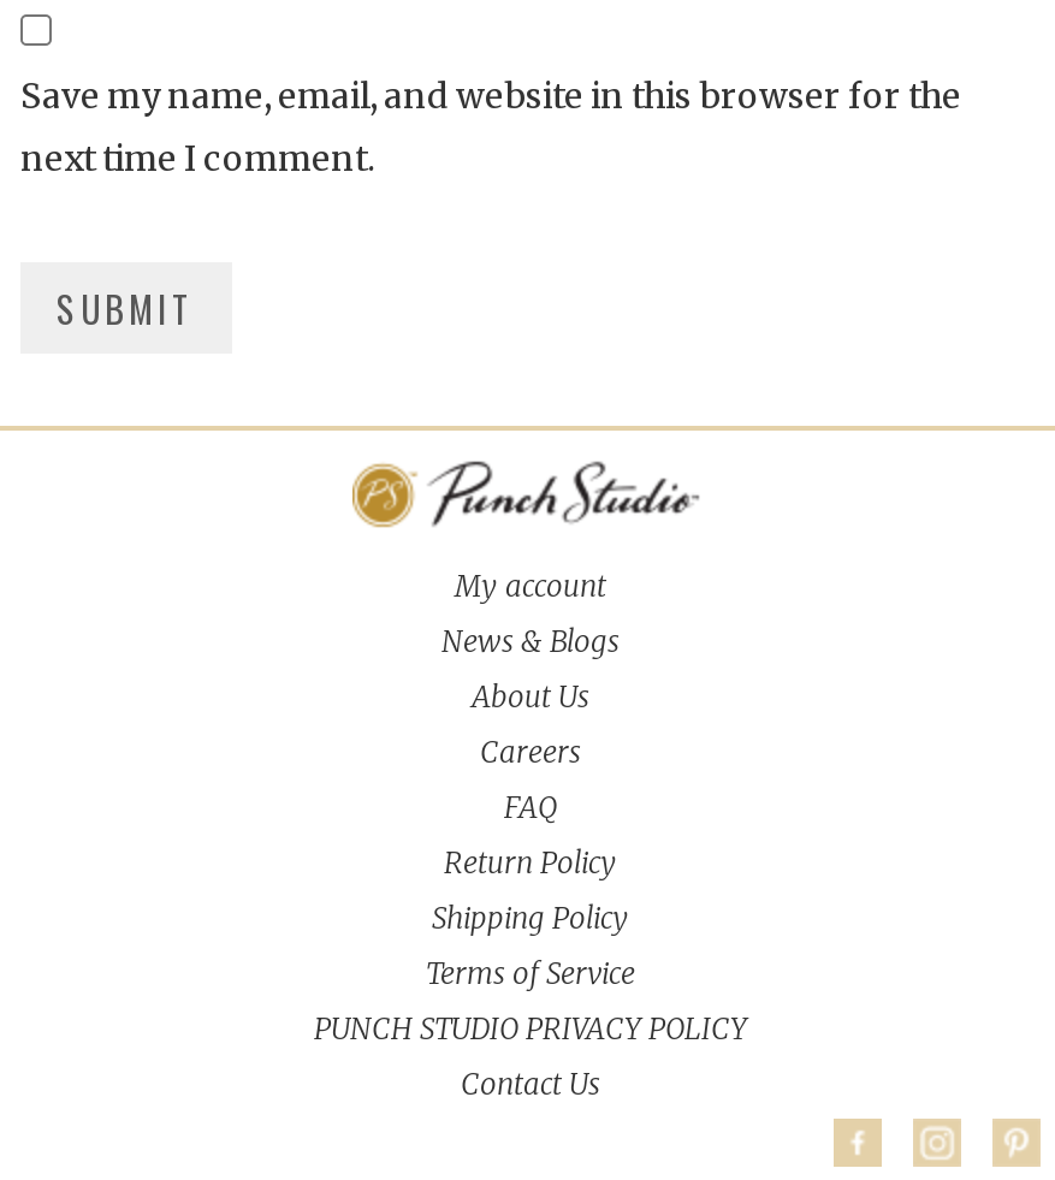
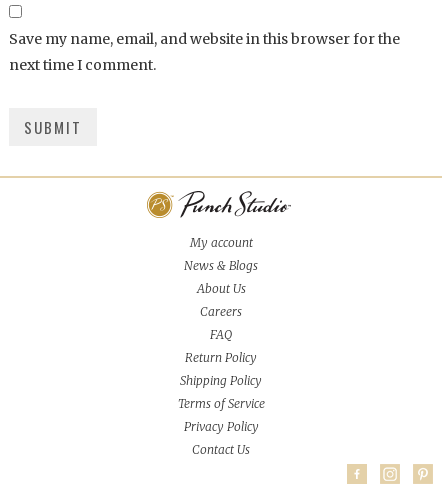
- PUNCH STUDIO PRIVACY POLICY
+ Privacy Policy
